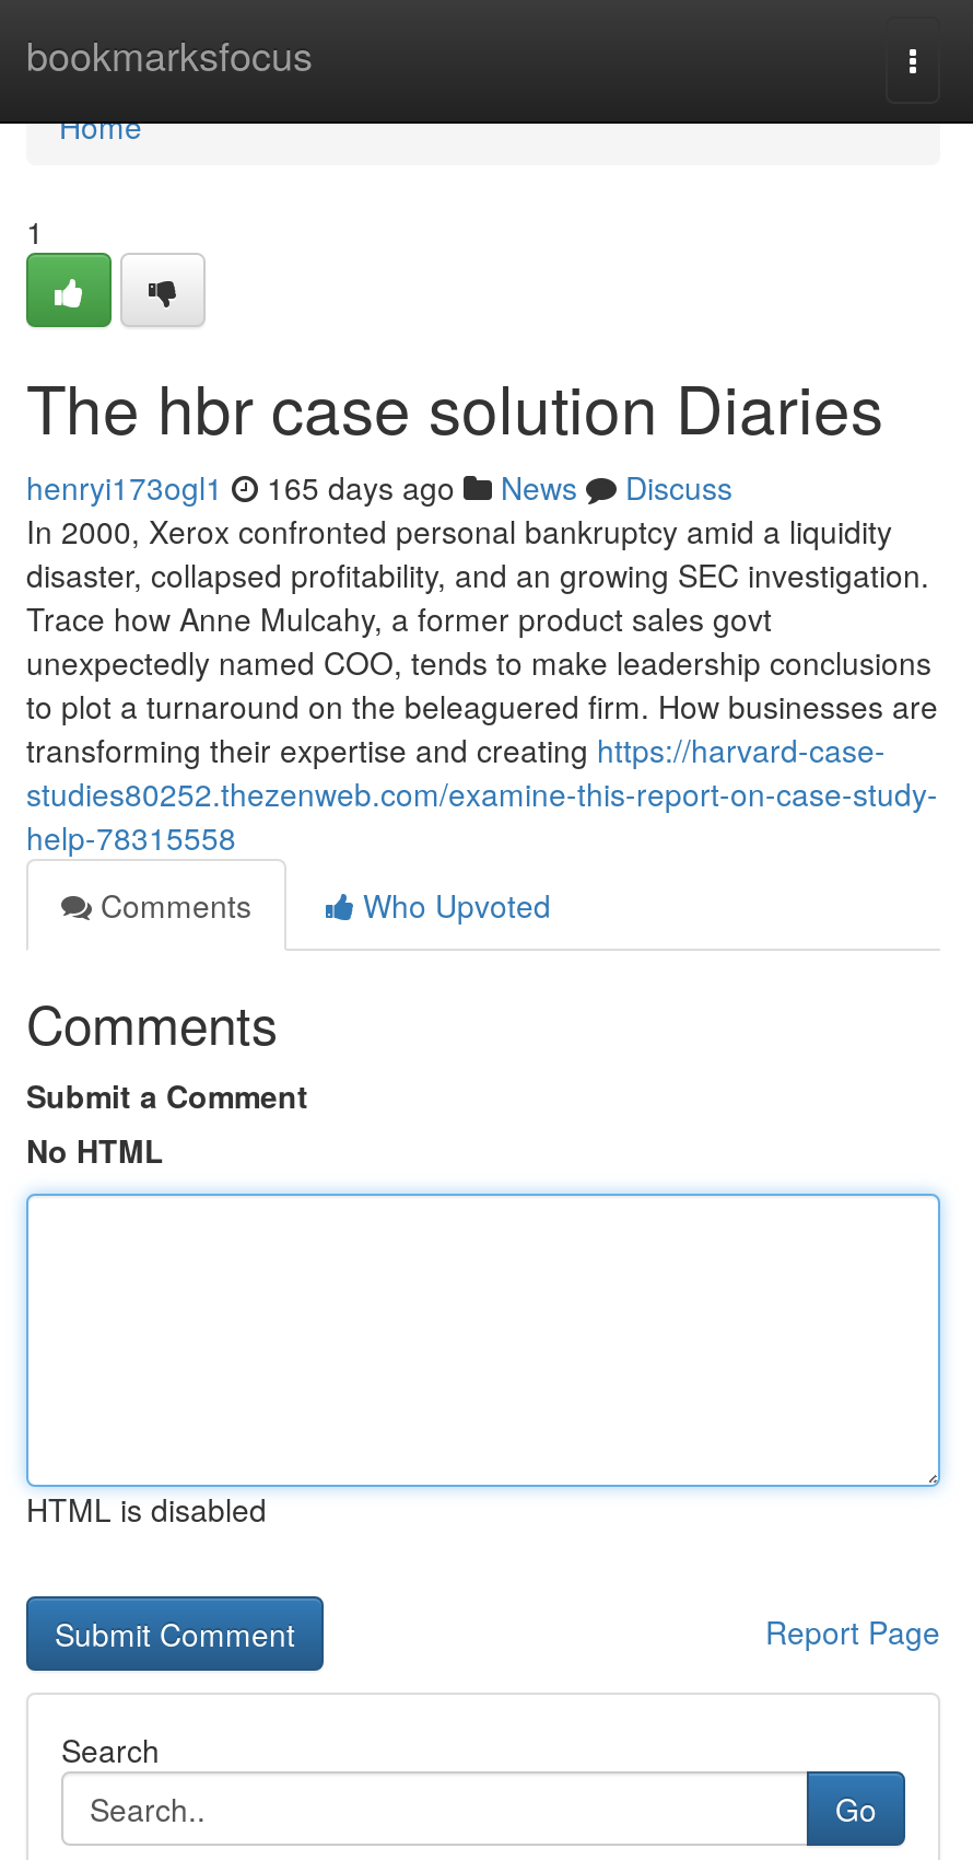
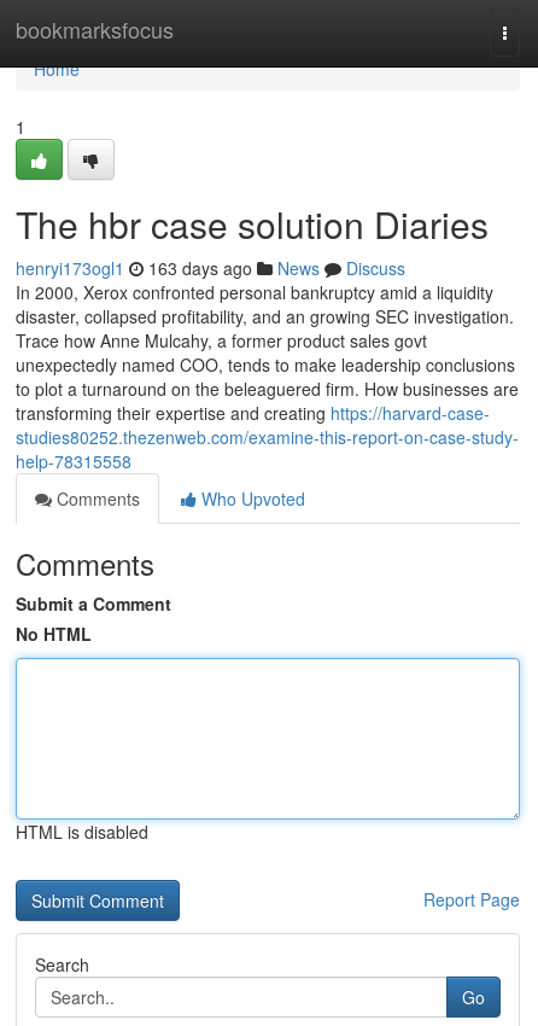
- henryi173ogl1 165 days ago News Discuss
+ henryi173ogl1 163 days ago News Discuss
